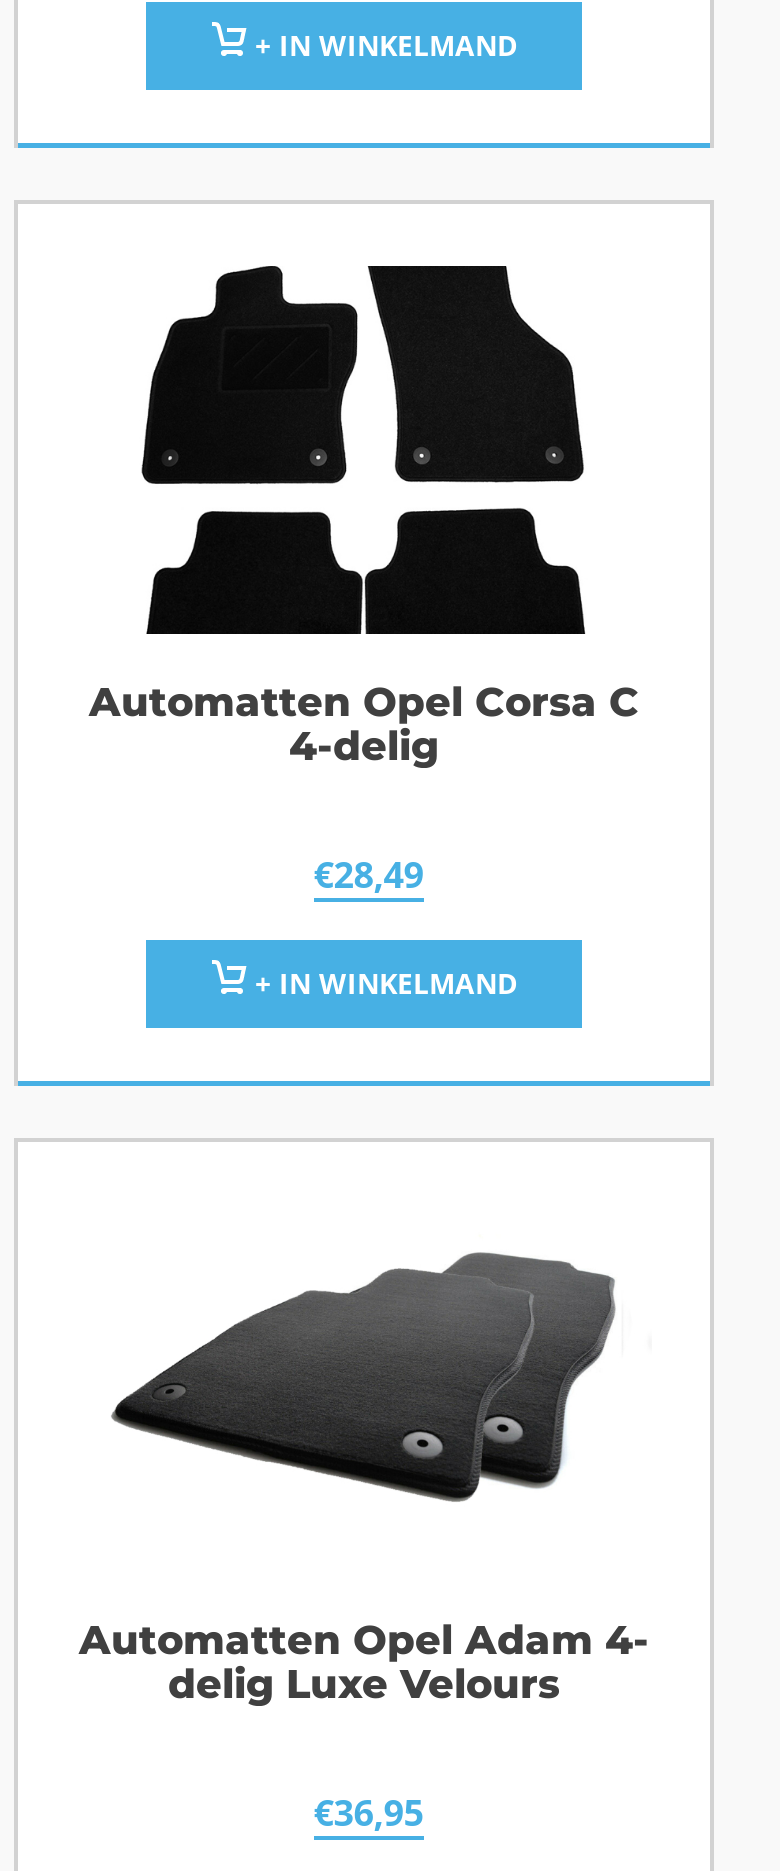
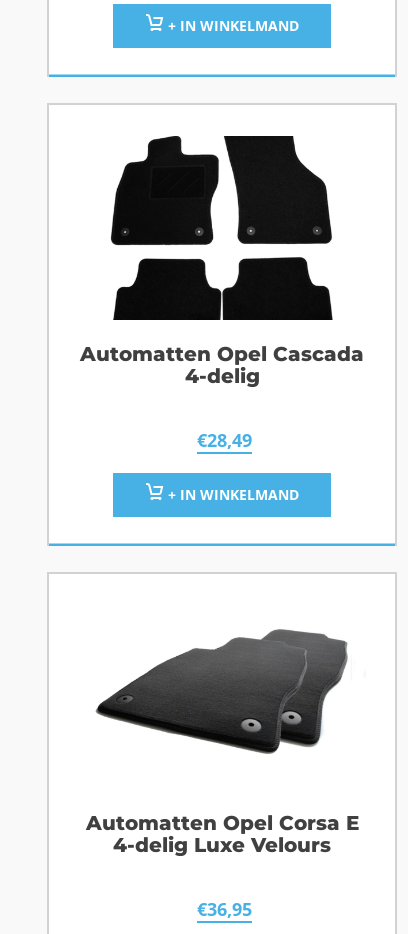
- Automatten Opel Corsa C
+ Automatten Opel Cascada

- Automatten Opel Adam 4-
+ Automatten Opel Corsa E

- delig Luxe Velours
+ 4-delig Luxe Velours
